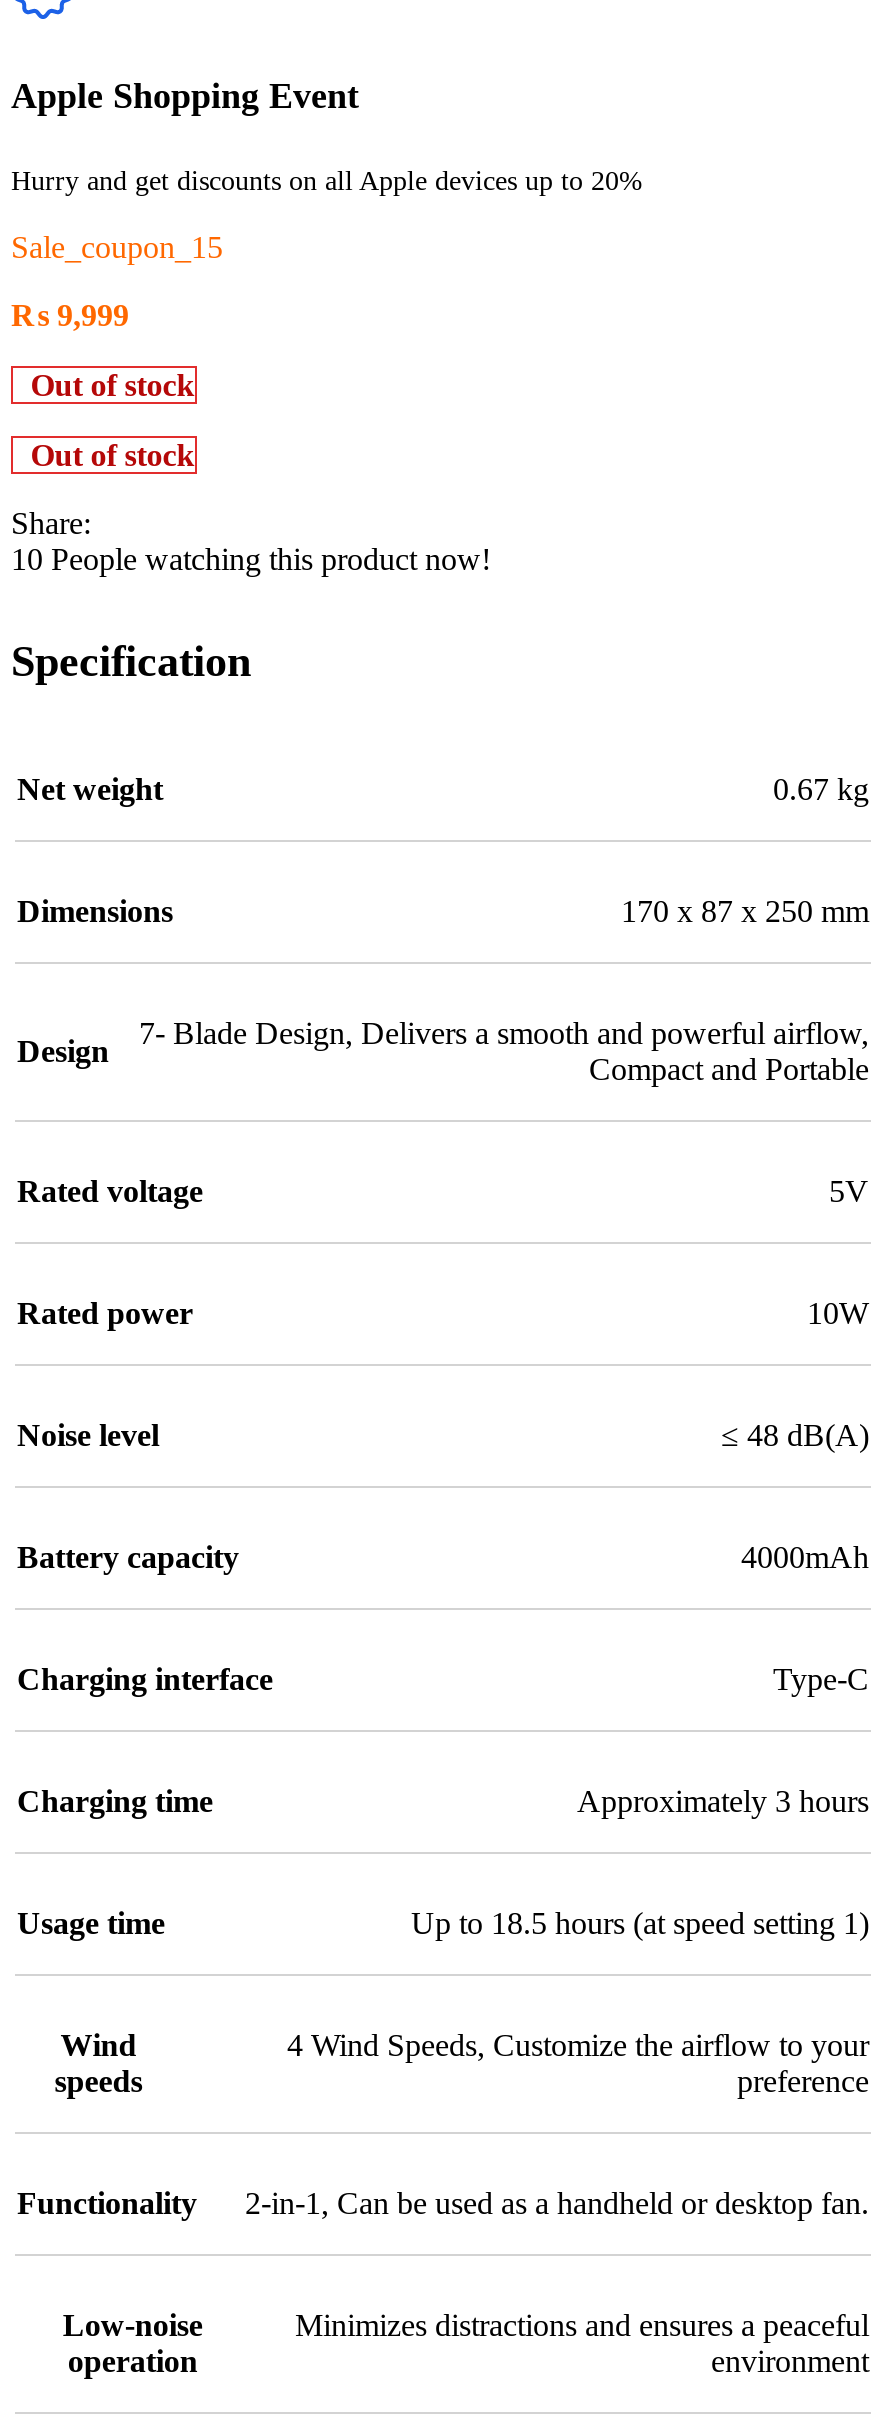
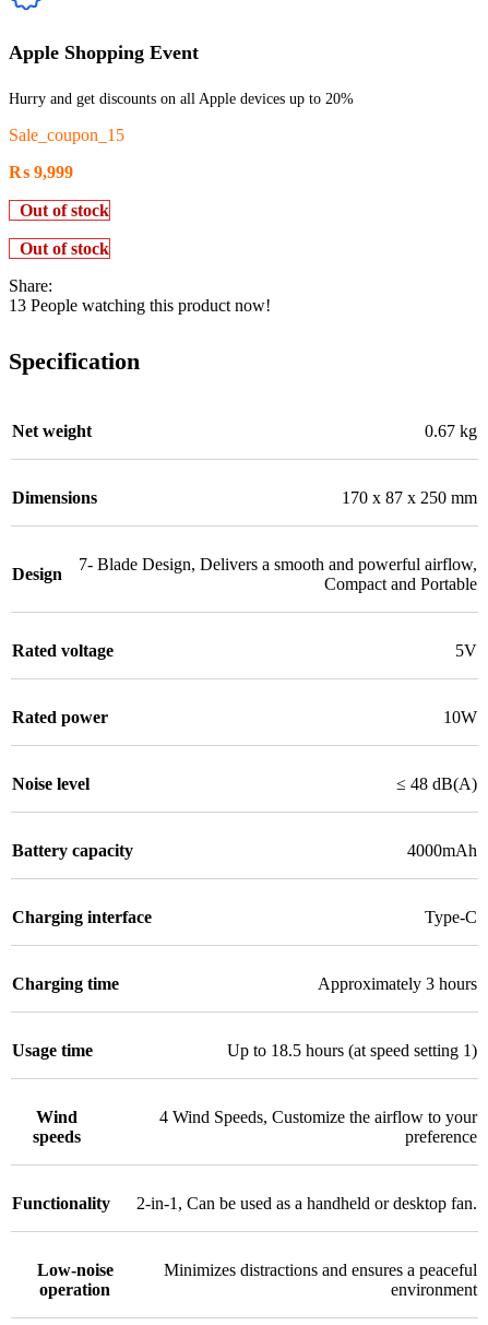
- 10 People watching this product now!
+ 13 People watching this product now!
